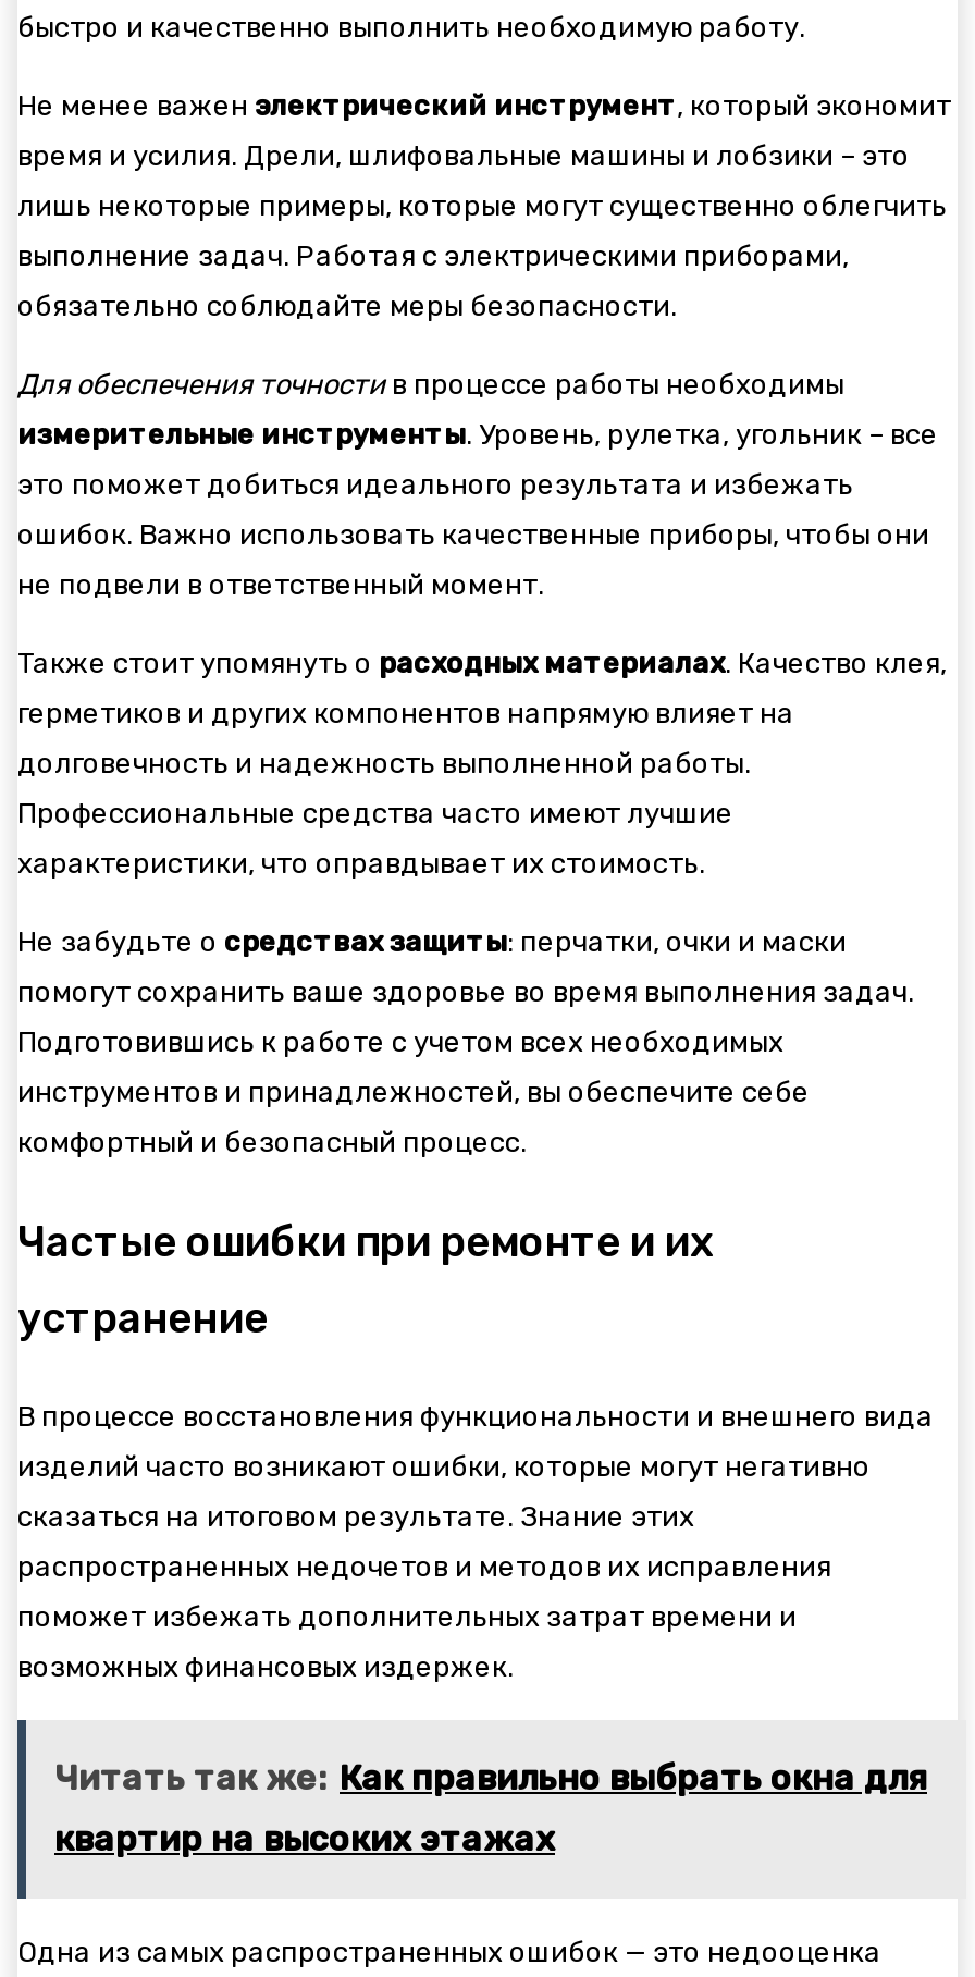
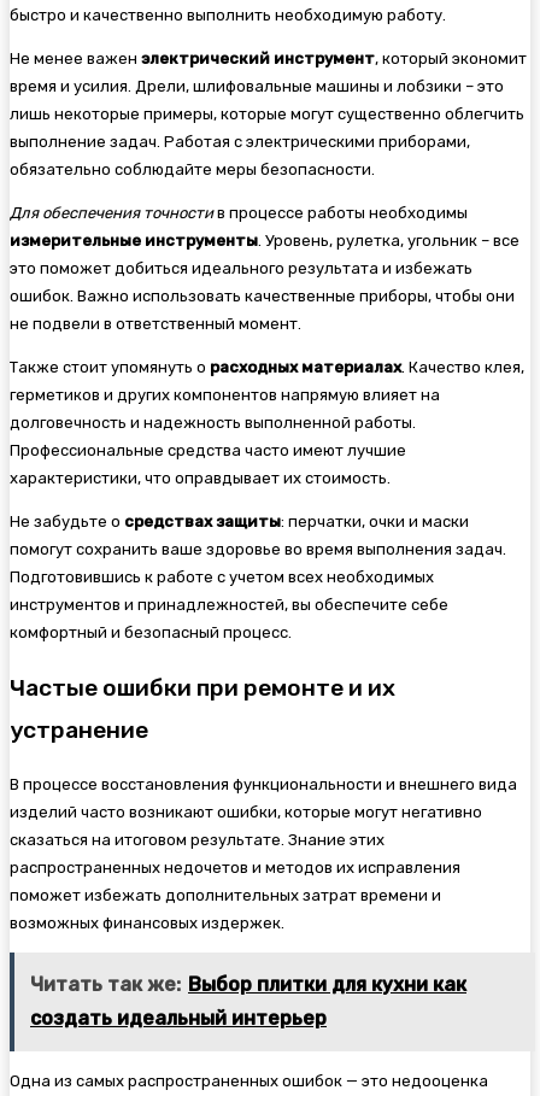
- Читать так же: Как правильно выбрать окна для
+ Читать так же: Выбор плитки для кухни как

- квартир на высоких этажах
+ создать идеальный интерьер
